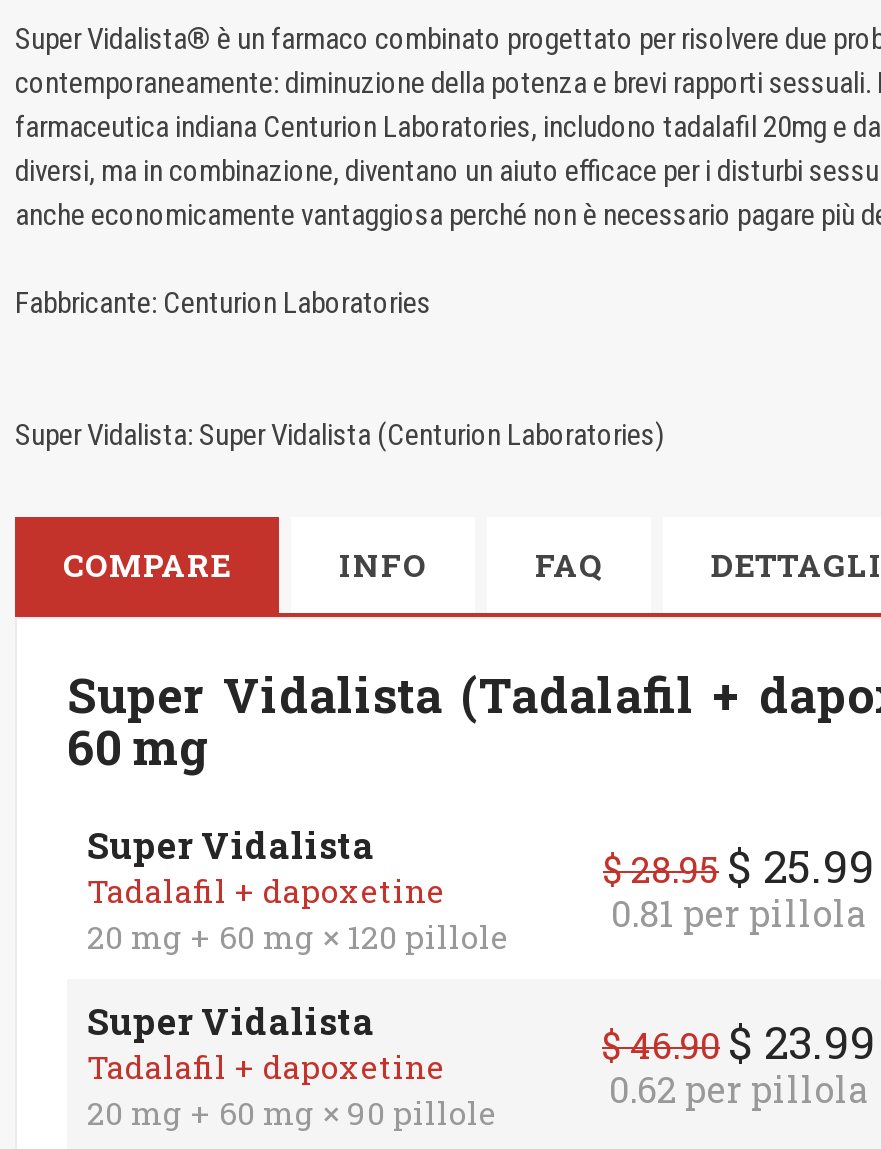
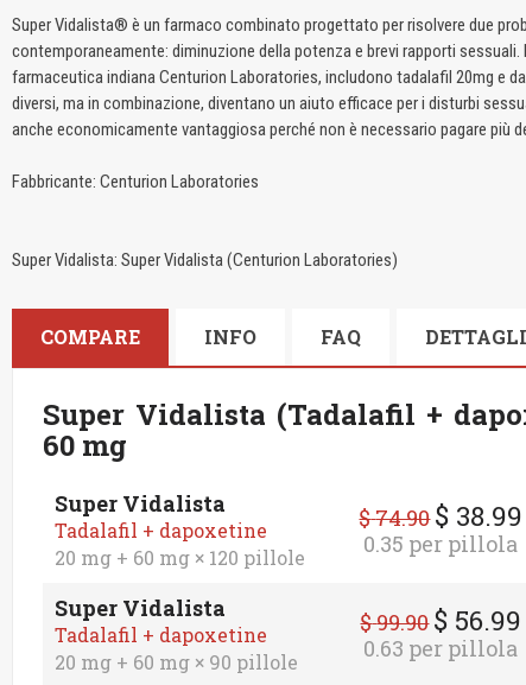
- $ 28.95 $ 25.99
+ $ 74.90 $ 38.99

- 0.81 per pillola
+ 0.35 per pillola

- $ 46.90 $ 23.99
+ $ 99.90 $ 56.99

- 0.62 per pillola
+ 0.63 per pillola
